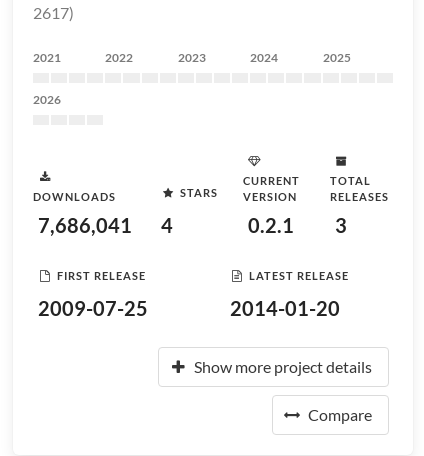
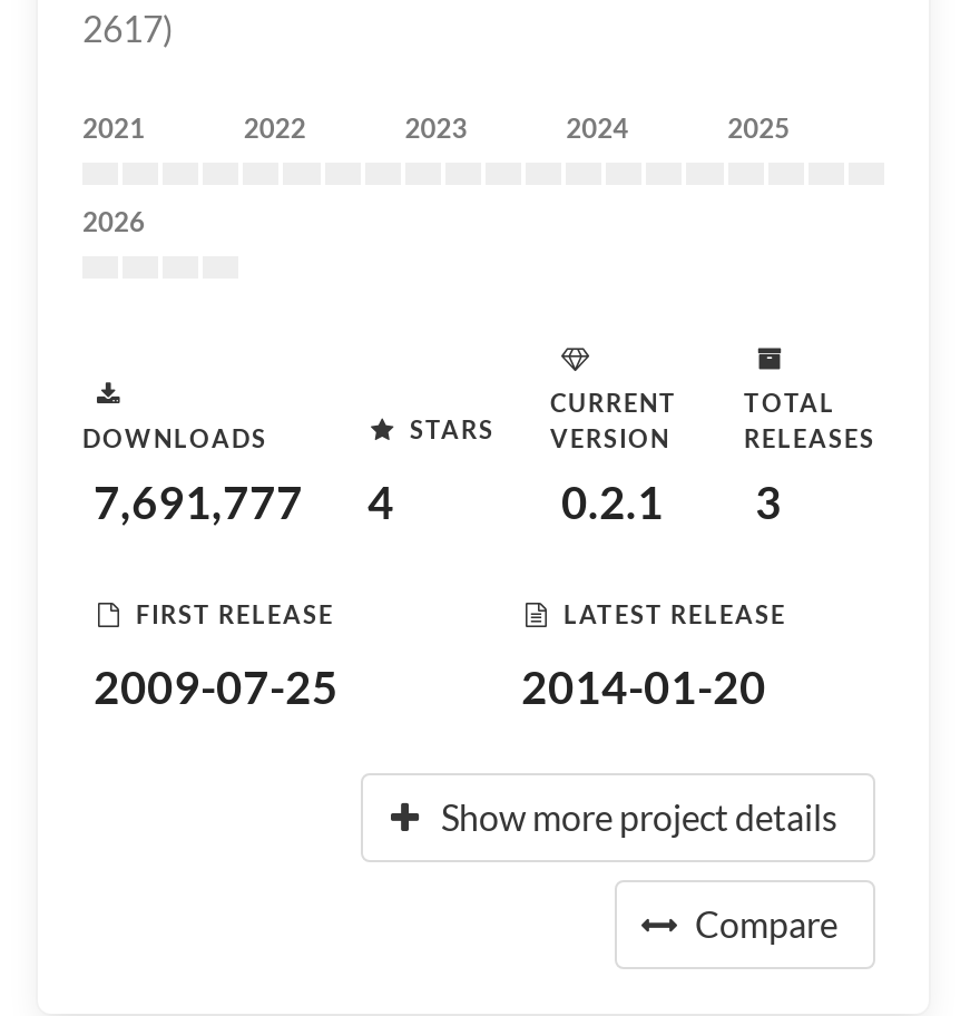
- 7,686,041 4
+ 7,691,777 4
